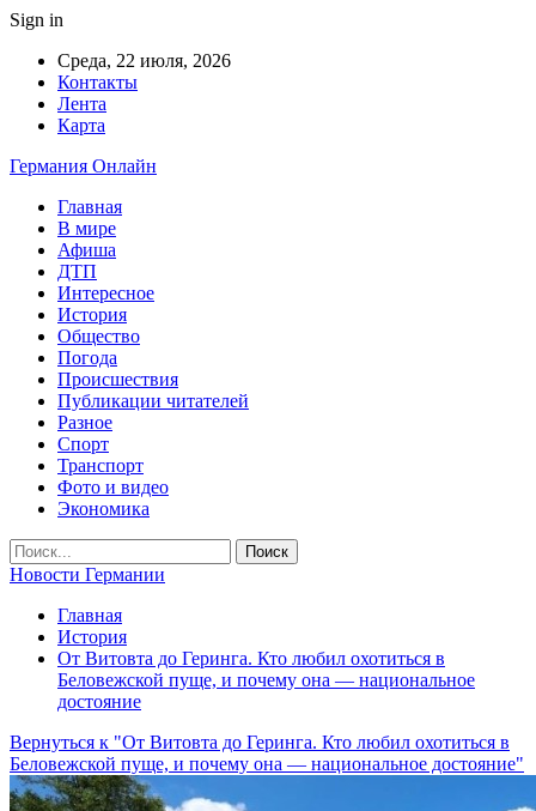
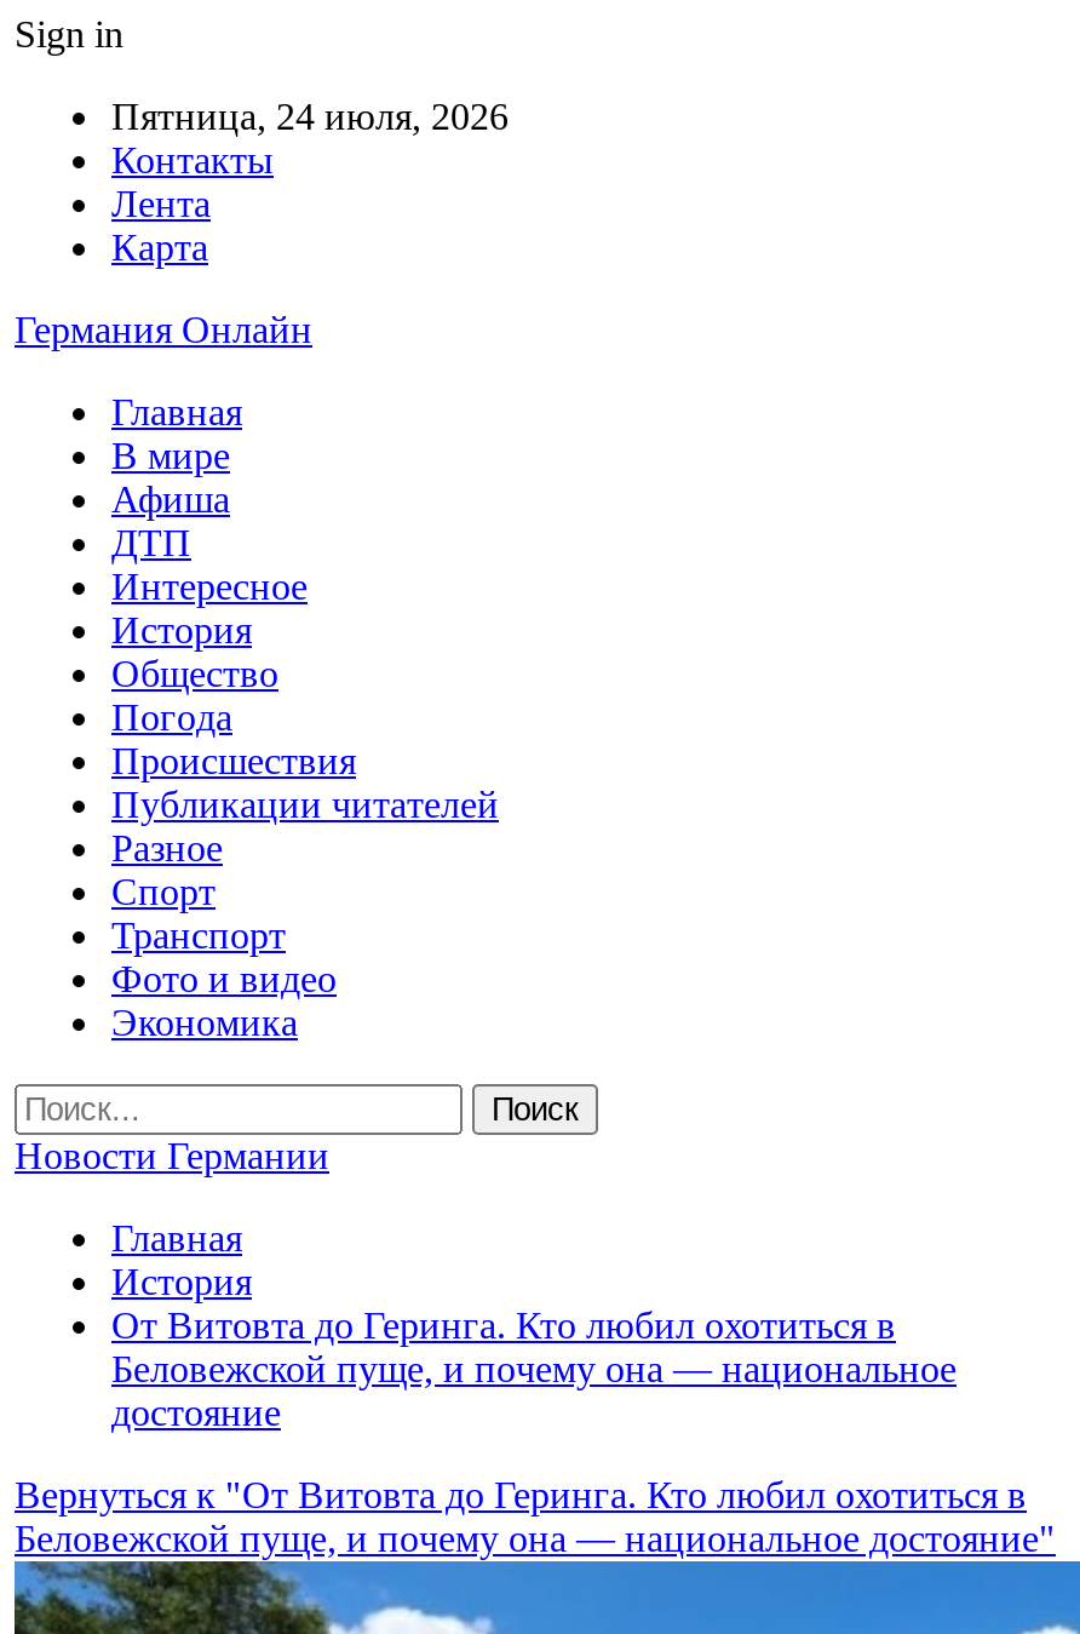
- Среда, 22 июля, 2026
+ Пятница, 24 июля, 2026
